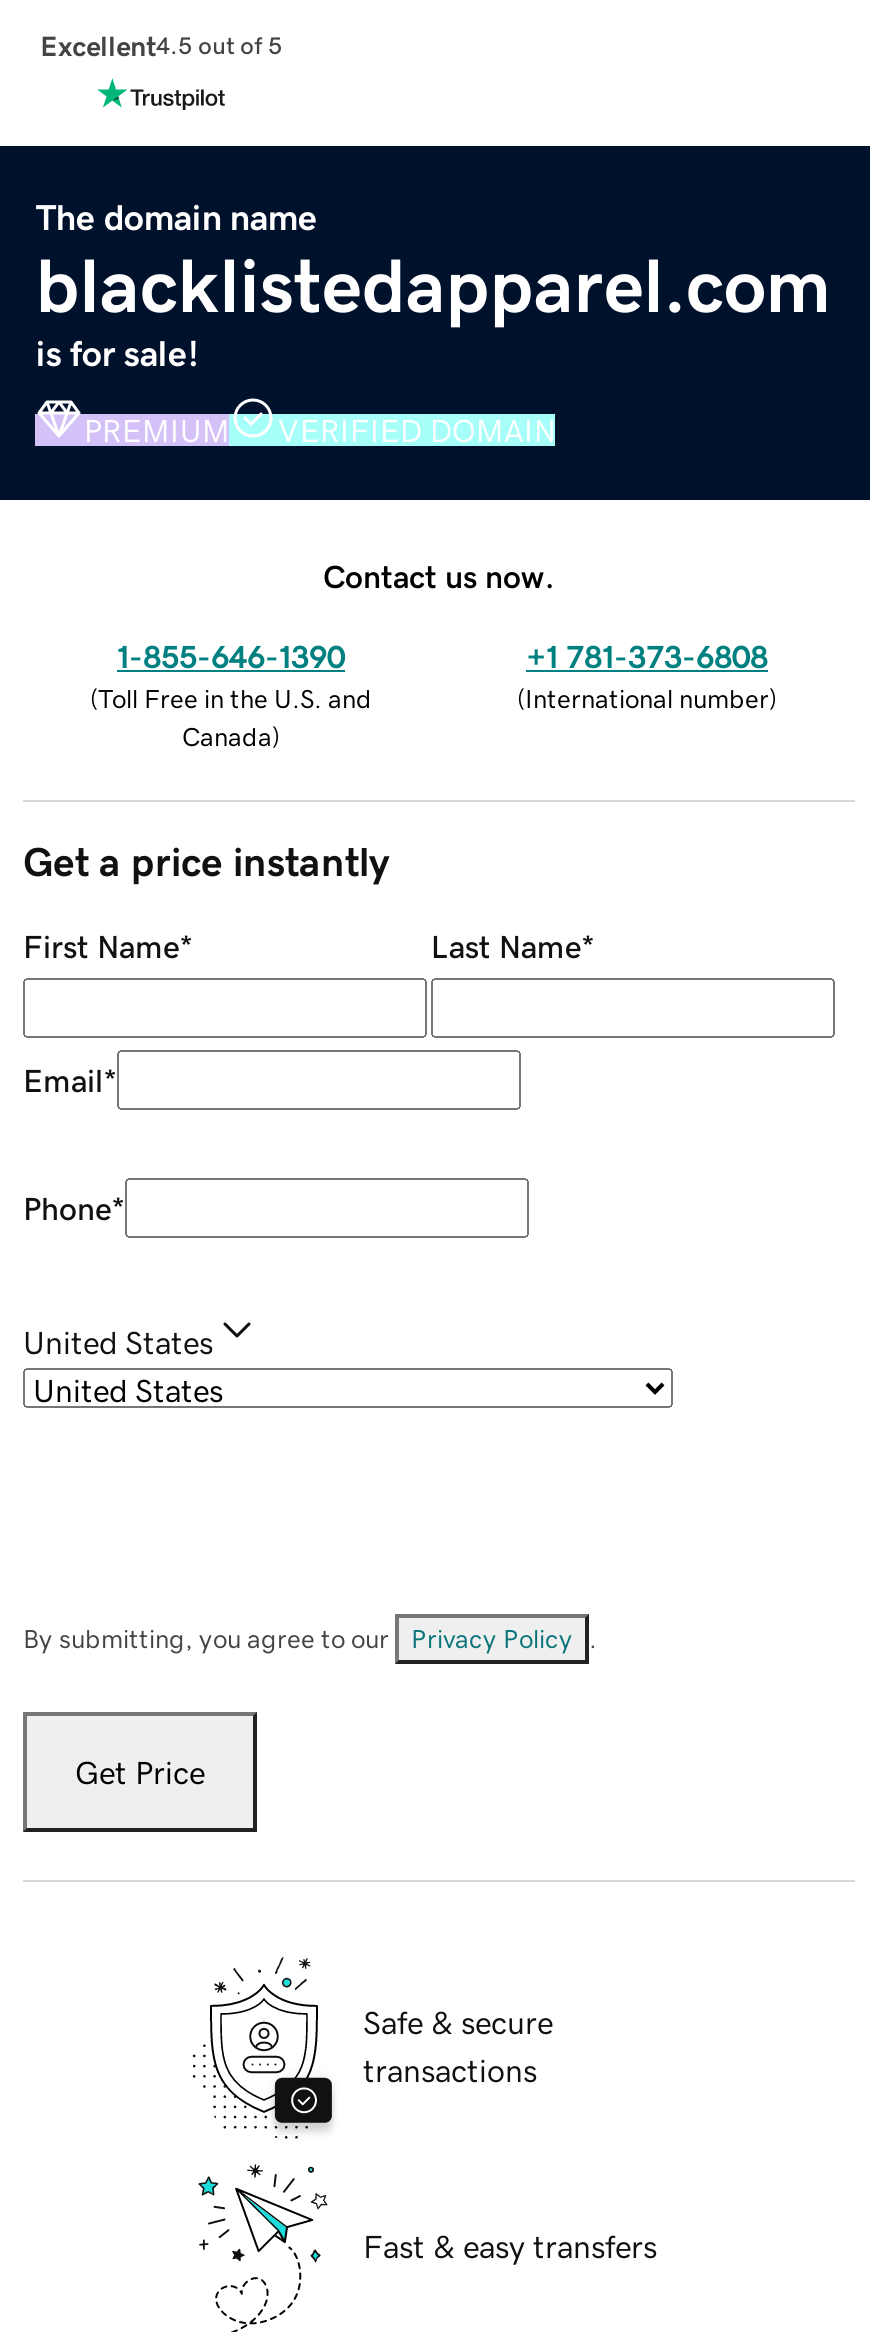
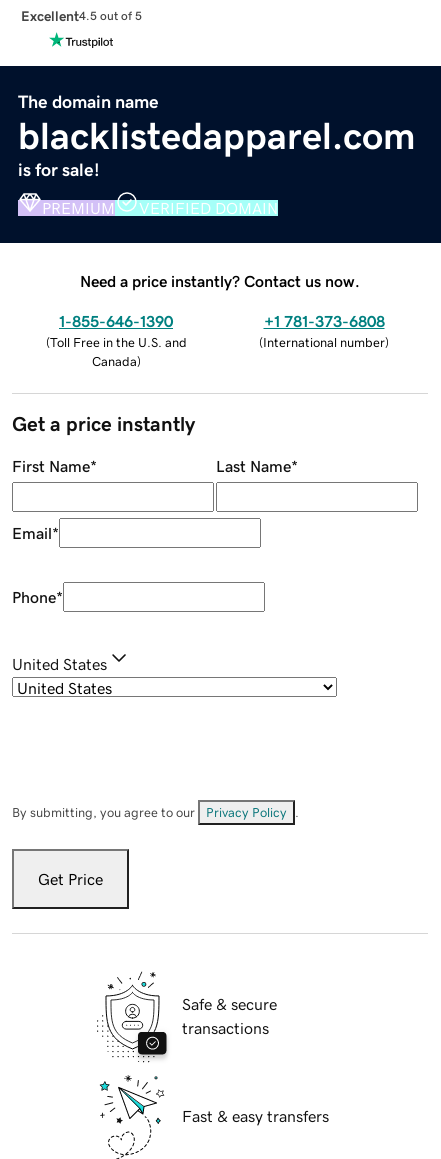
- Contact us now.
+ Need a price instantly? Contact us now.
